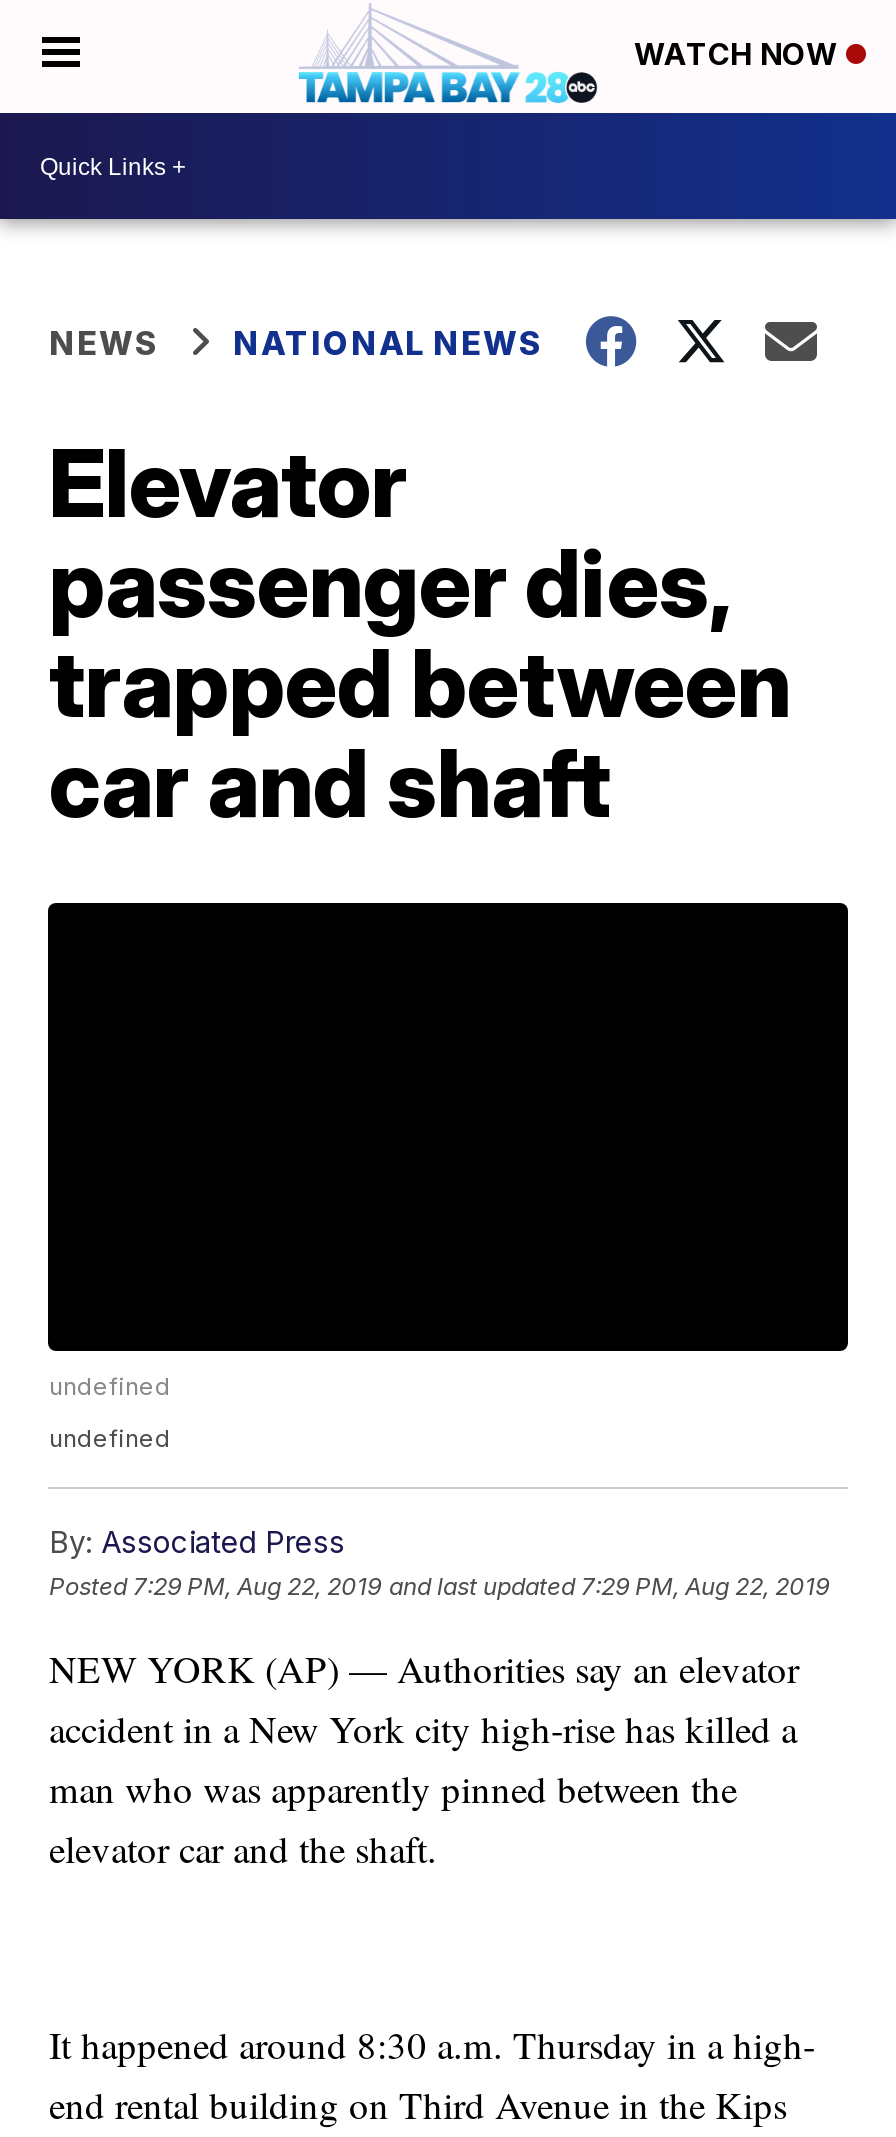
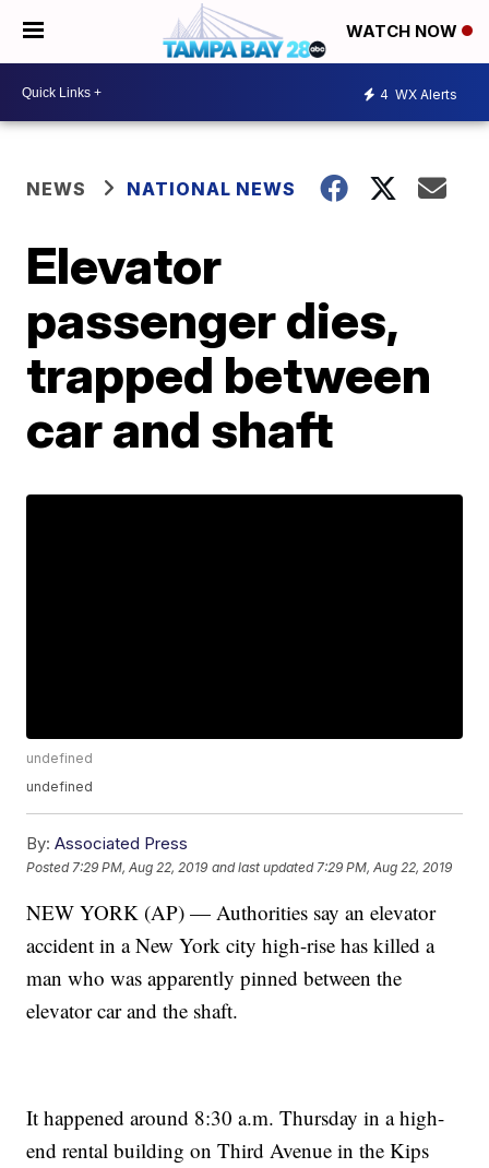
+ 4 WX Alerts
